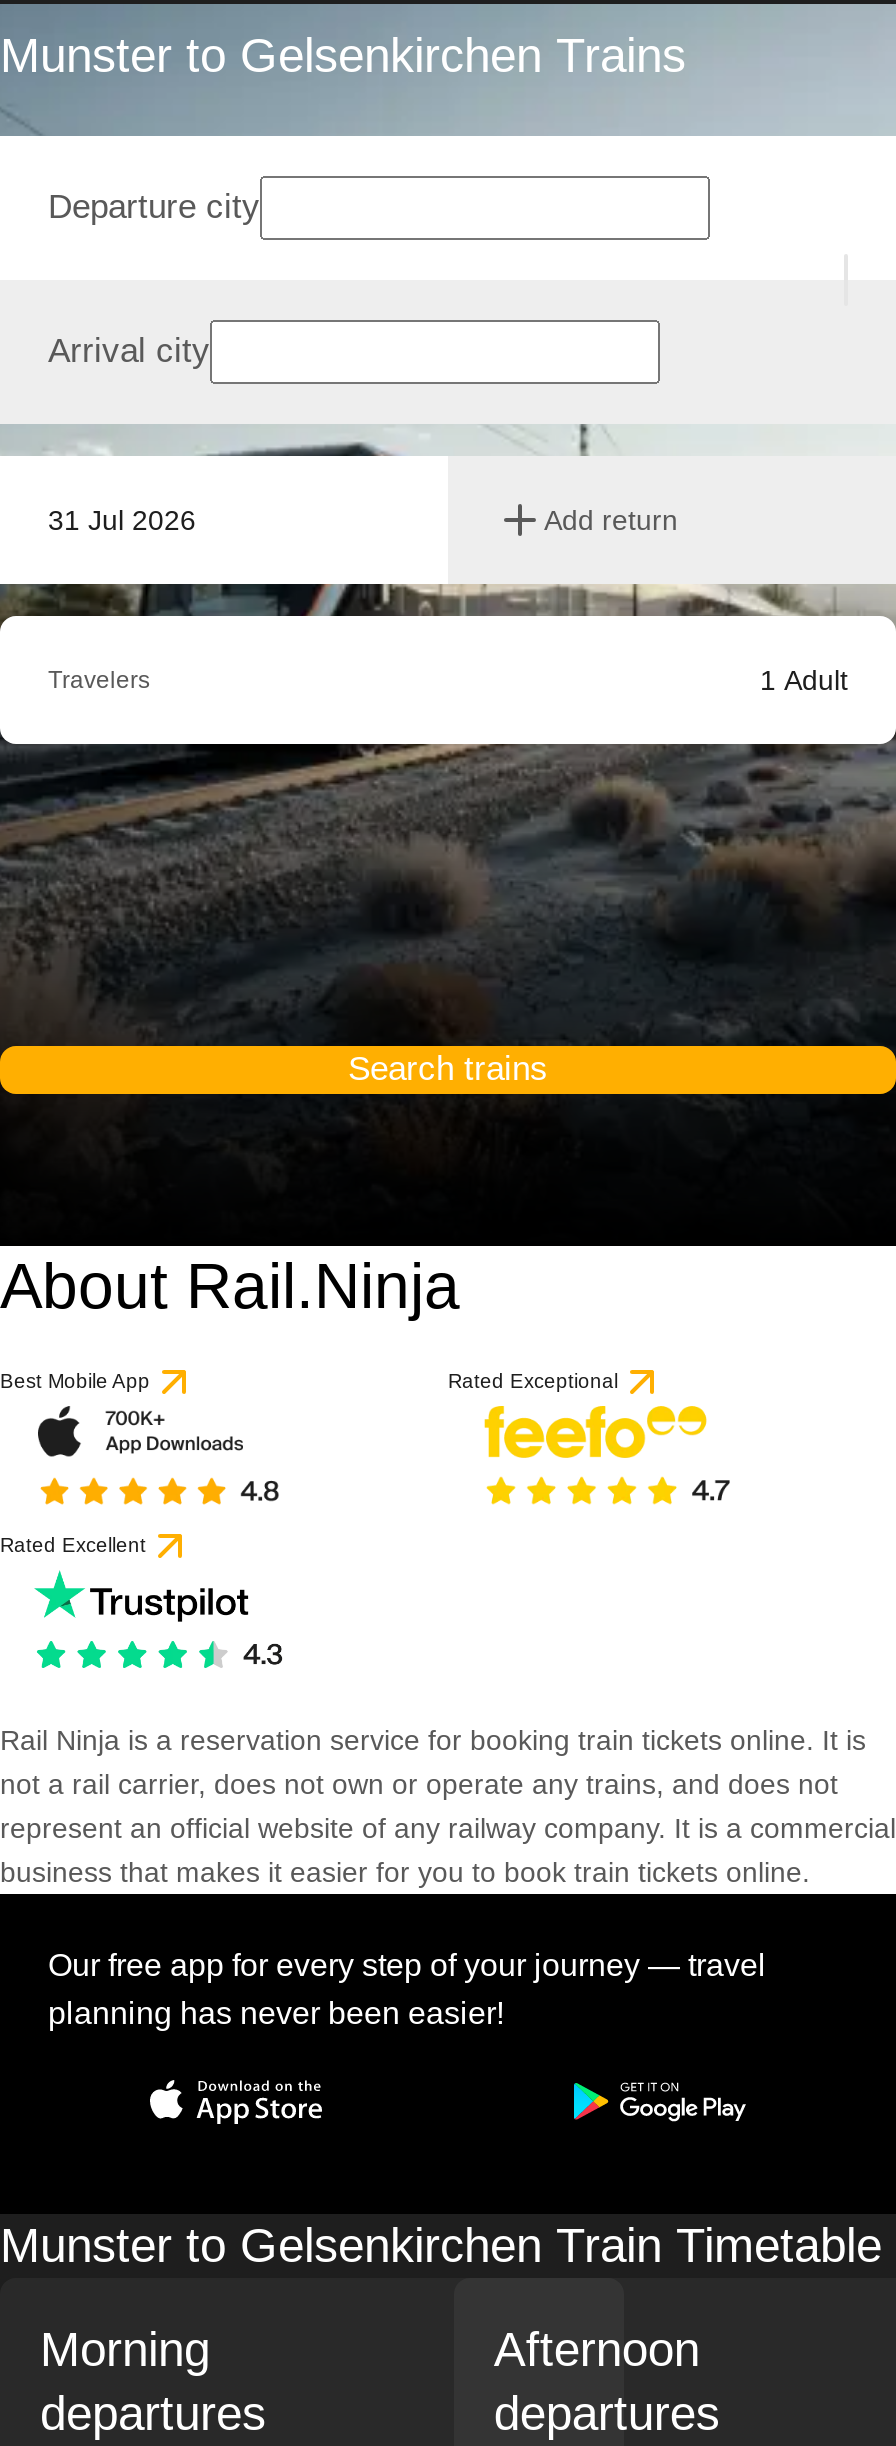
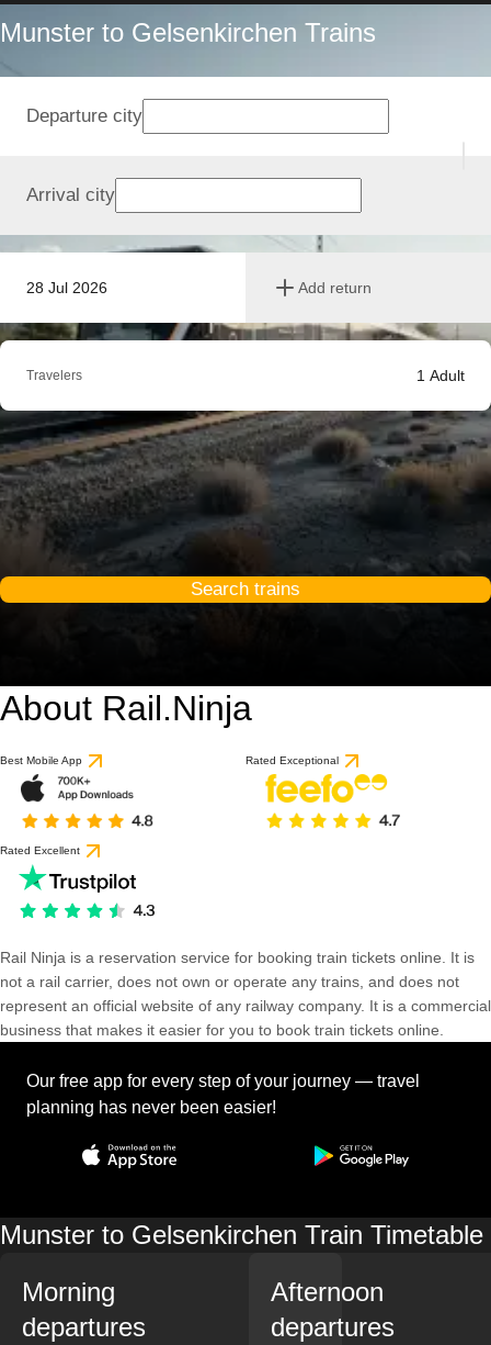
- 31 Jul 2026
+ 28 Jul 2026
